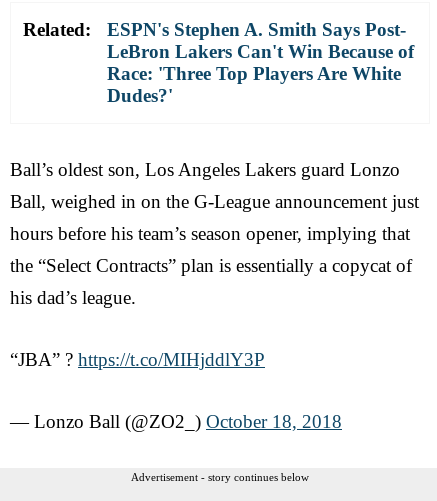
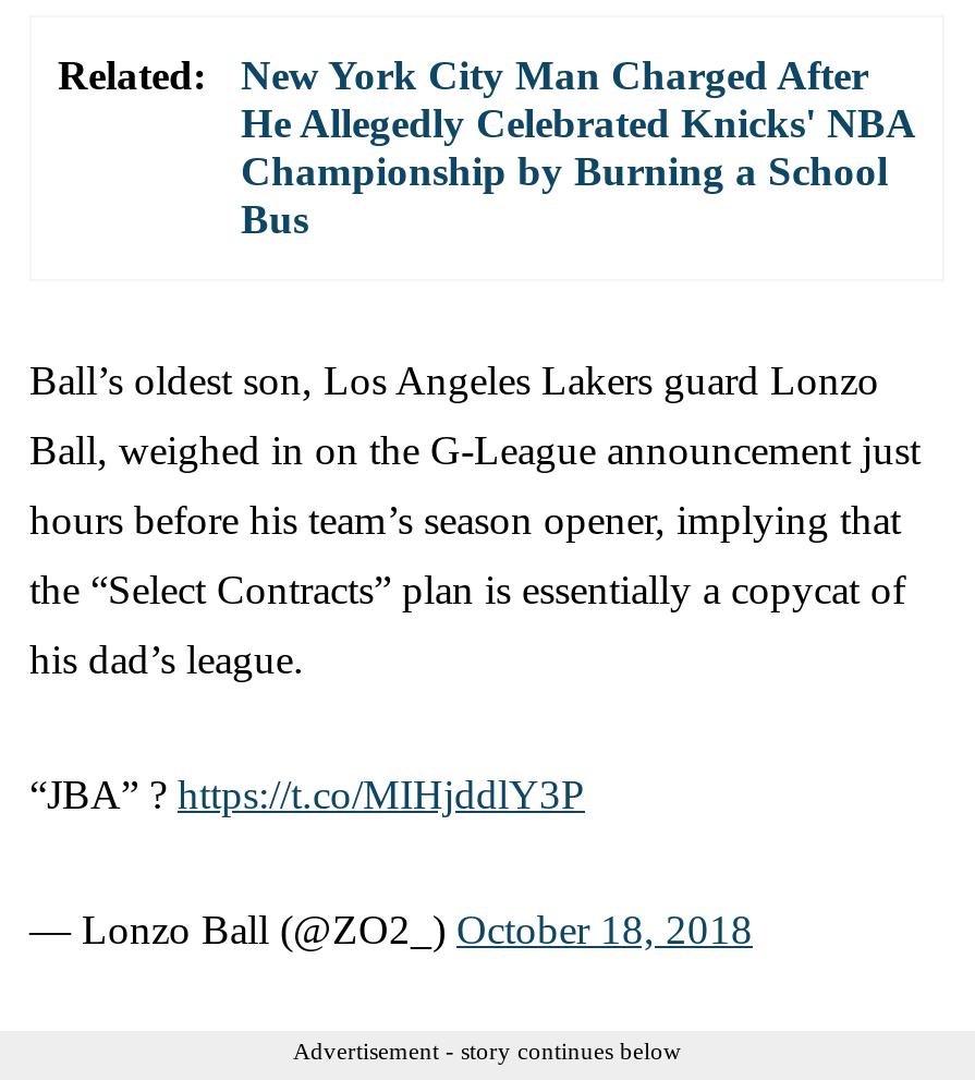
- ESPN's Stephen A. Smith Says Post-
- LeBron Lakers Can't Win Because of
- Race: 'Three Top Players Are White
- Dudes?'
+ New York City Man Charged After
+ He Allegedly Celebrated Knicks' NBA
+ Championship by Burning a School
+ Bus
